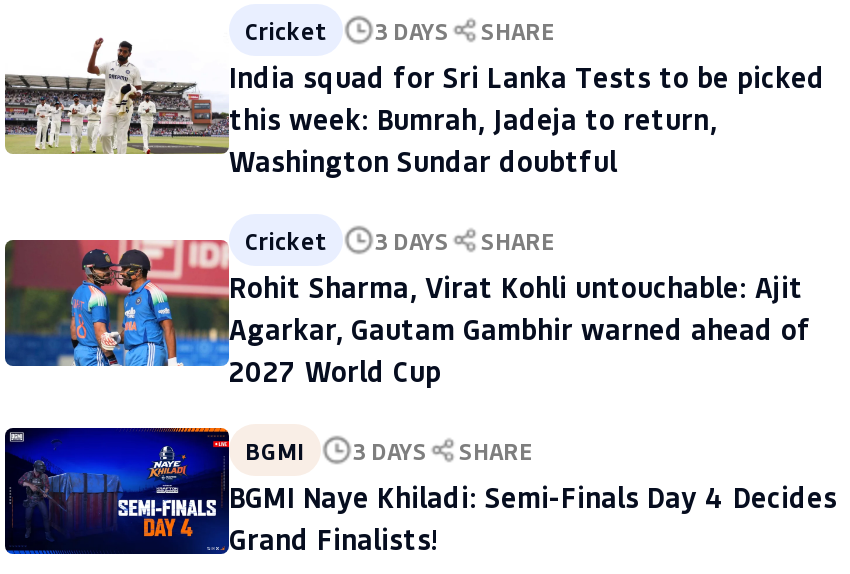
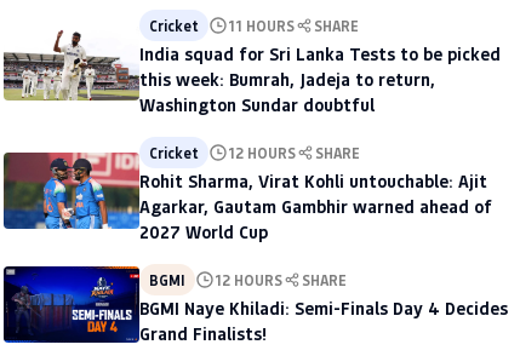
- Cricket 3 DAYS SHARE
+ Cricket 11 HOURS SHARE

- Cricket 3 DAYS SHARE
+ Cricket 12 HOURS SHARE

- BGMI 3 DAYS SHARE
+ BGMI 12 HOURS SHARE
